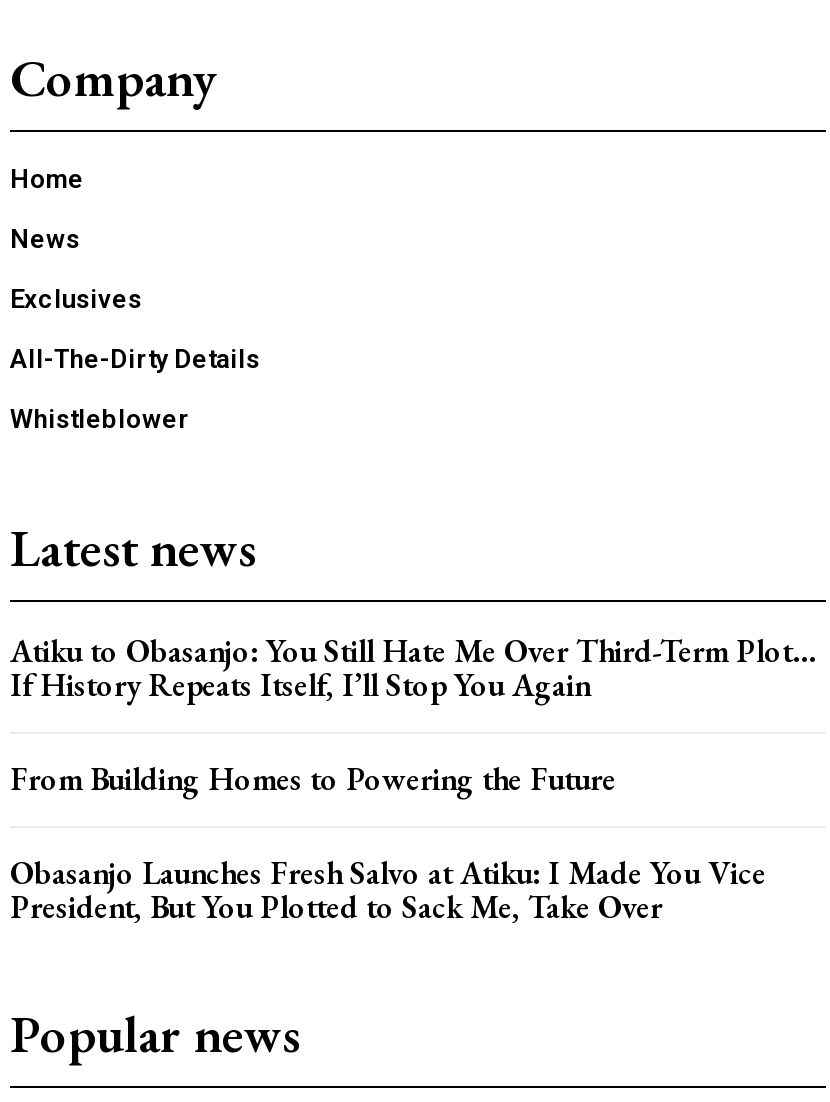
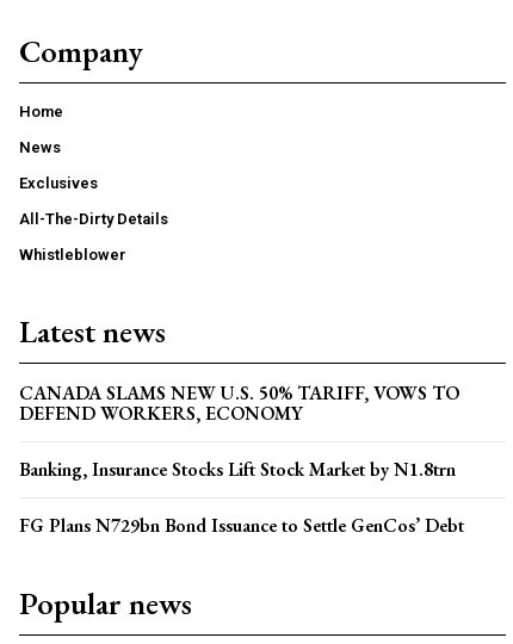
- Atiku to Obasanjo: You Still Hate Me Over Third-Term Plot…
- If History Repeats Itself, I’ll Stop You Again
+ CANADA SLAMS NEW U.S. 50% TARIFF, VOWS TO
+ DEFEND WORKERS, ECONOMY

- From Building Homes to Powering the Future
+ Banking, Insurance Stocks Lift Stock Market by N1.8trn

- Obasanjo Launches Fresh Salvo at Atiku: I Made You Vice
- President, But You Plotted to Sack Me, Take Over
+ FG Plans N729bn Bond Issuance to Settle GenCos’ Debt
